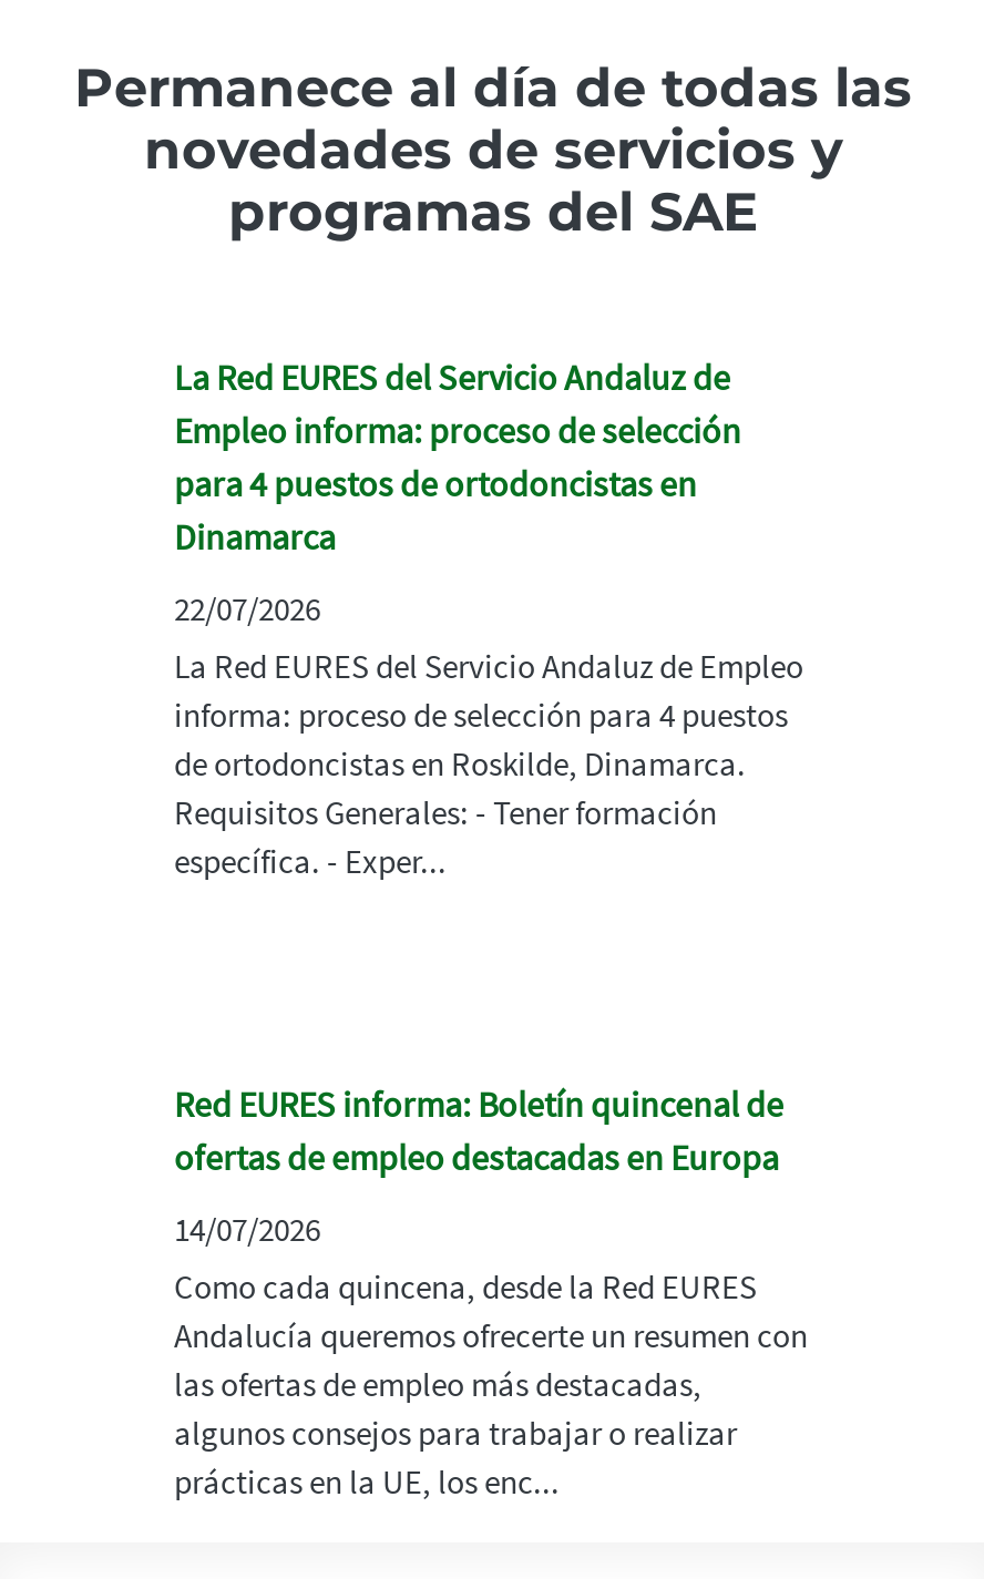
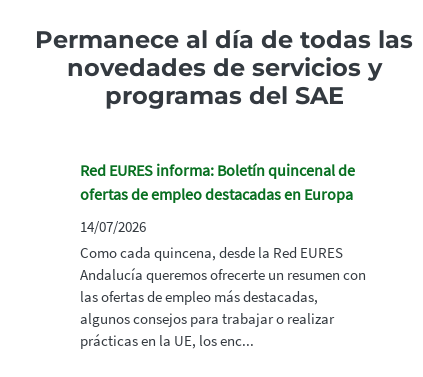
- La Red EURES del Servicio Andaluz de
- Empleo informa: proceso de selección
- para 4 puestos de ortodoncistas en
- Dinamarca
- 22/07/2026
- La Red EURES del Servicio Andaluz de Empleo
- informa: proceso de selección para 4 puestos
- de ortodoncistas en Roskilde, Dinamarca.
- Requisitos Generales: - Tener formación
- específica. - Exper...
